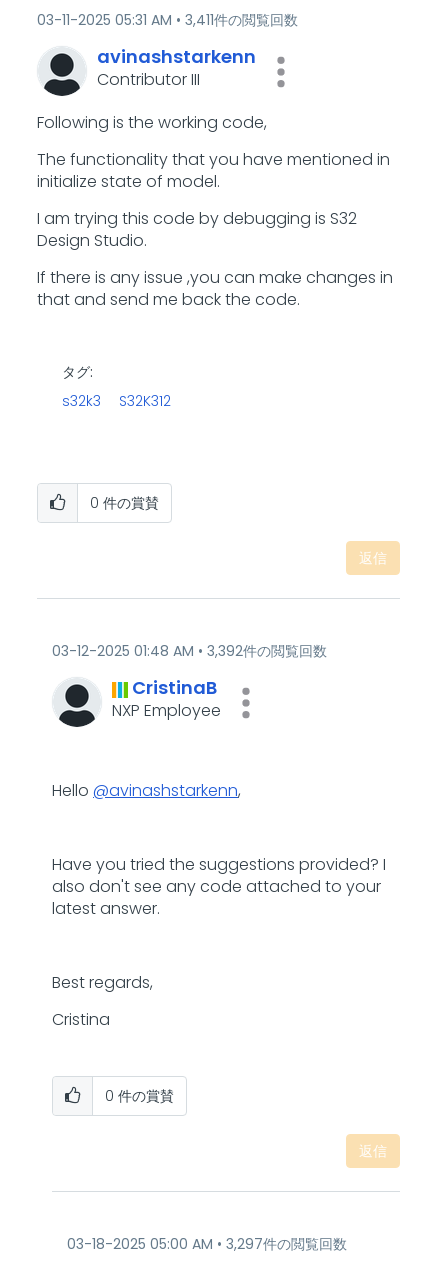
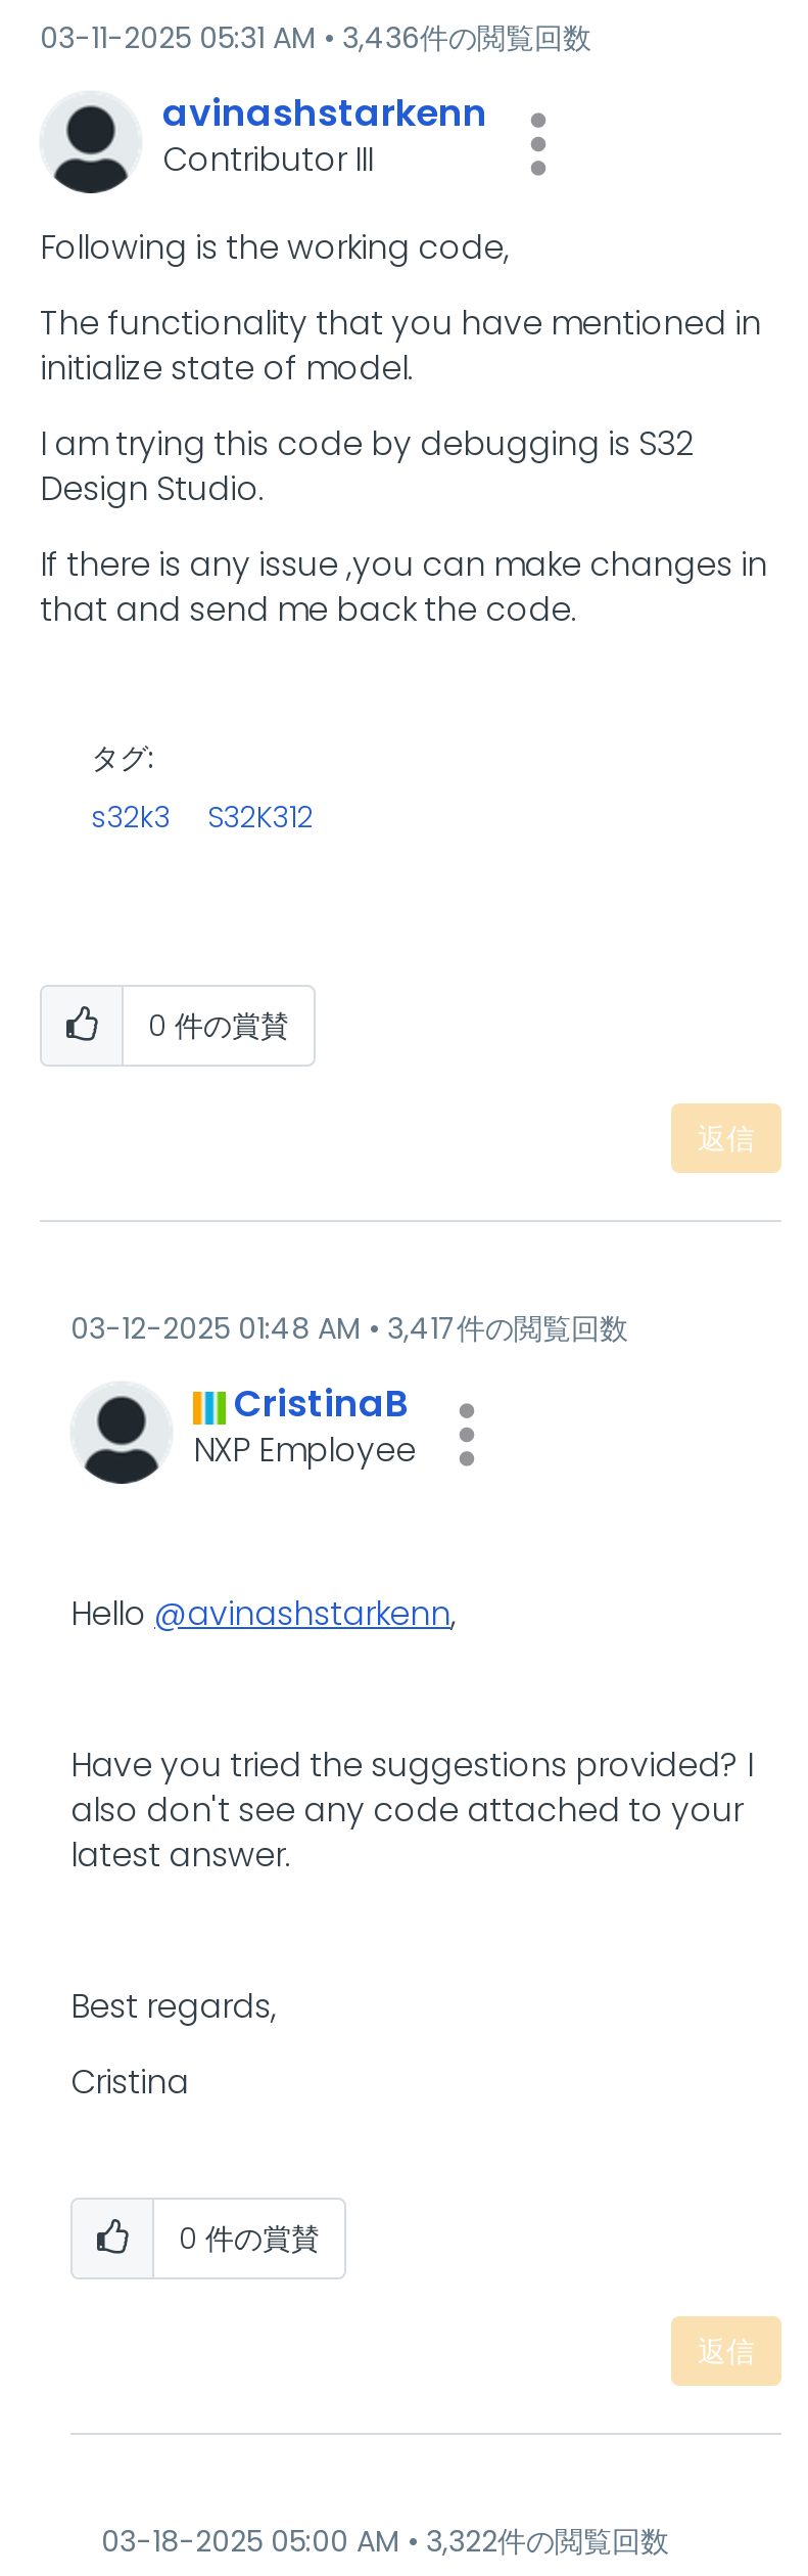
- 3,411件の閲覧回数
+ 3,436件の閲覧回数

- 3,392件の閲覧回数
+ 3,417件の閲覧回数

- 3,297件の閲覧回数
+ 3,322件の閲覧回数
